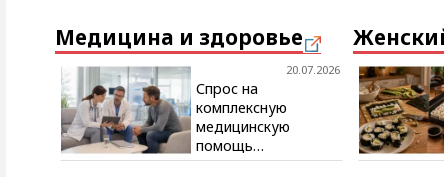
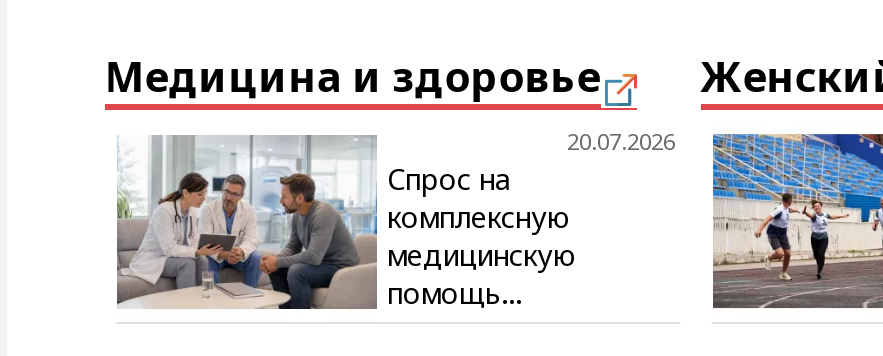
- [image]
+ [image]
